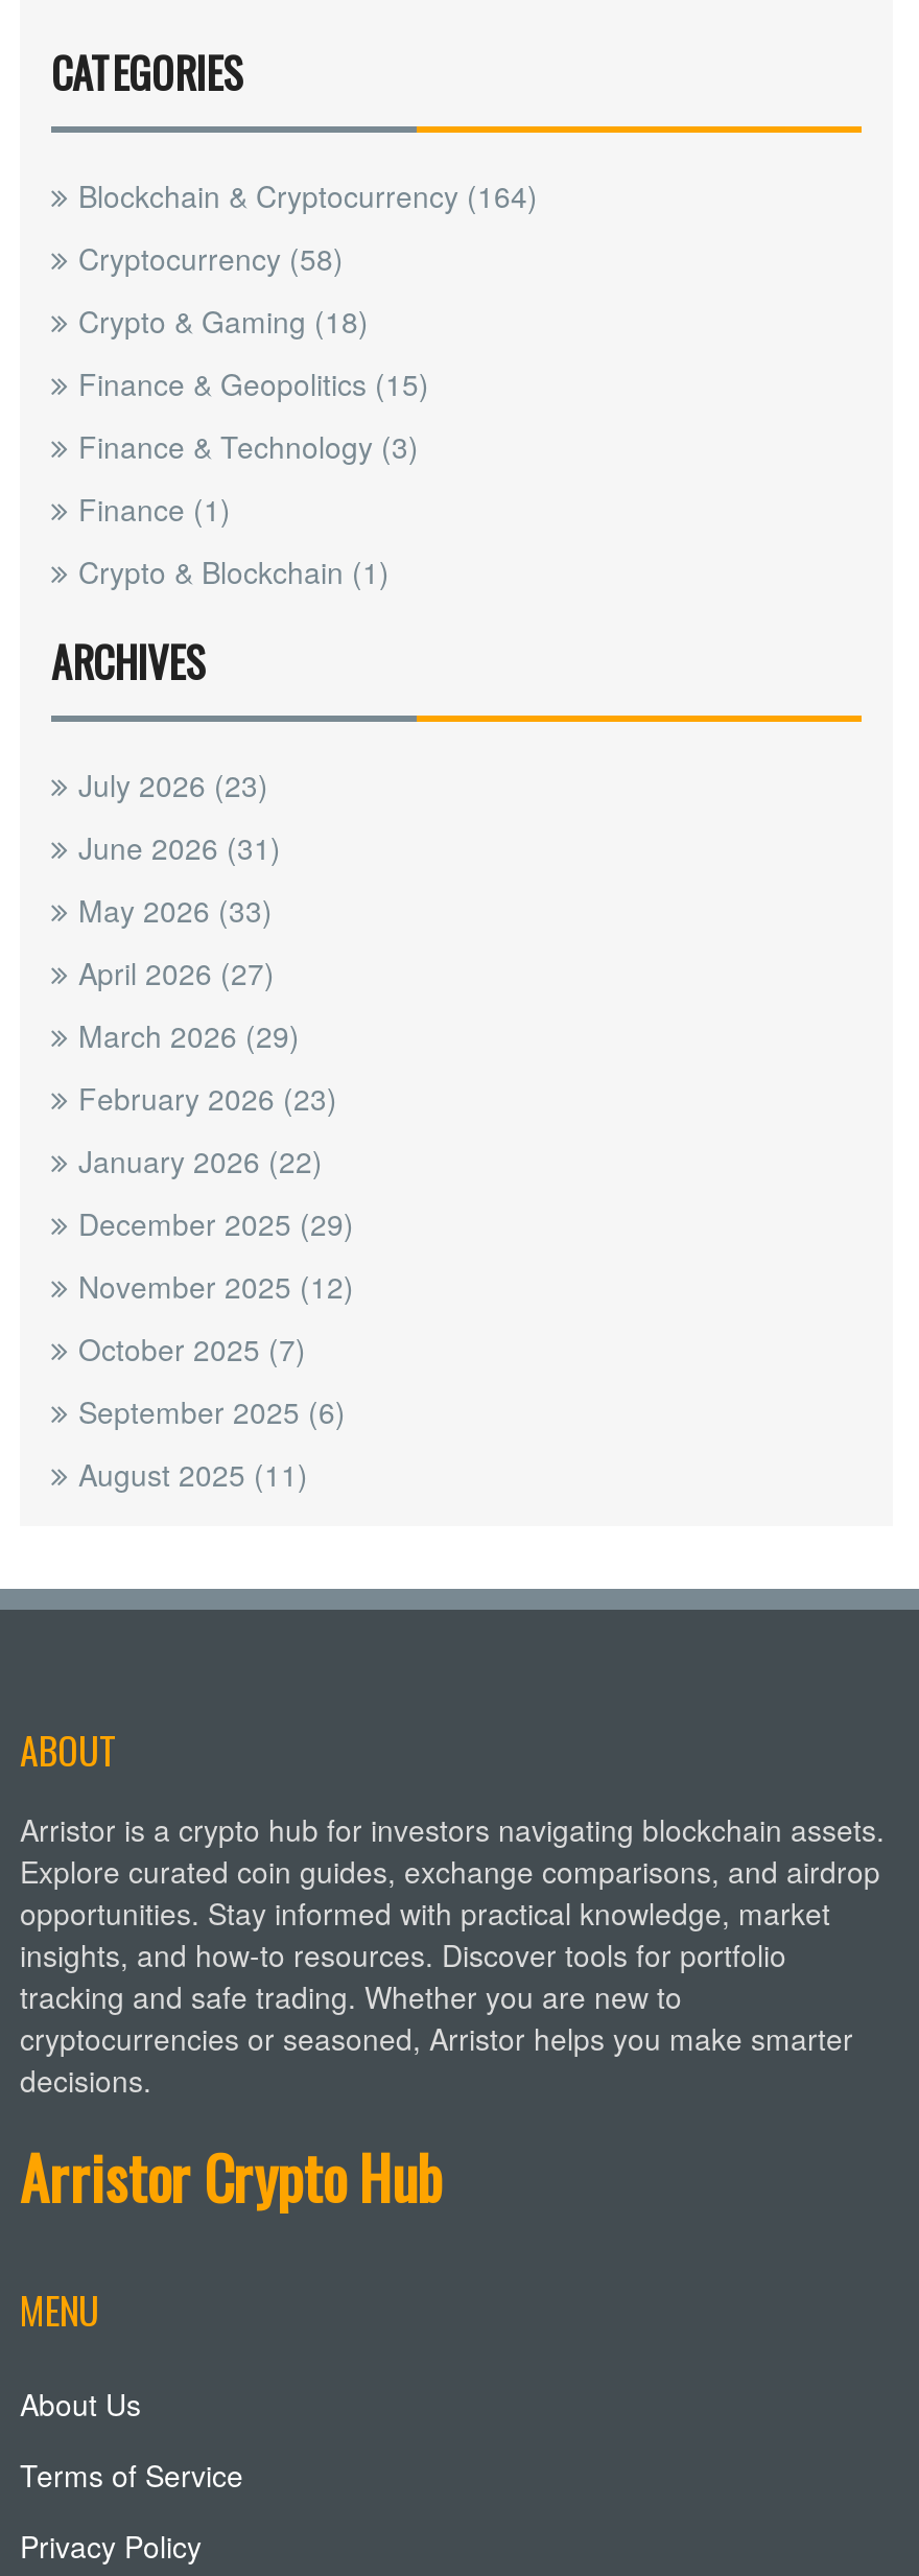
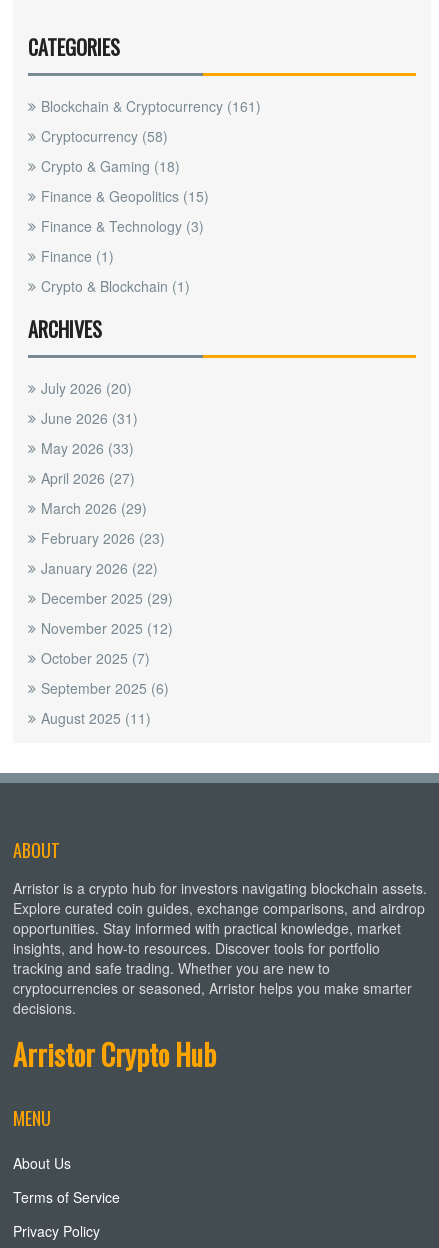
- Blockchain & Cryptocurrency (164)
+ Blockchain & Cryptocurrency (161)

- July 2026 (23)
+ July 2026 (20)
